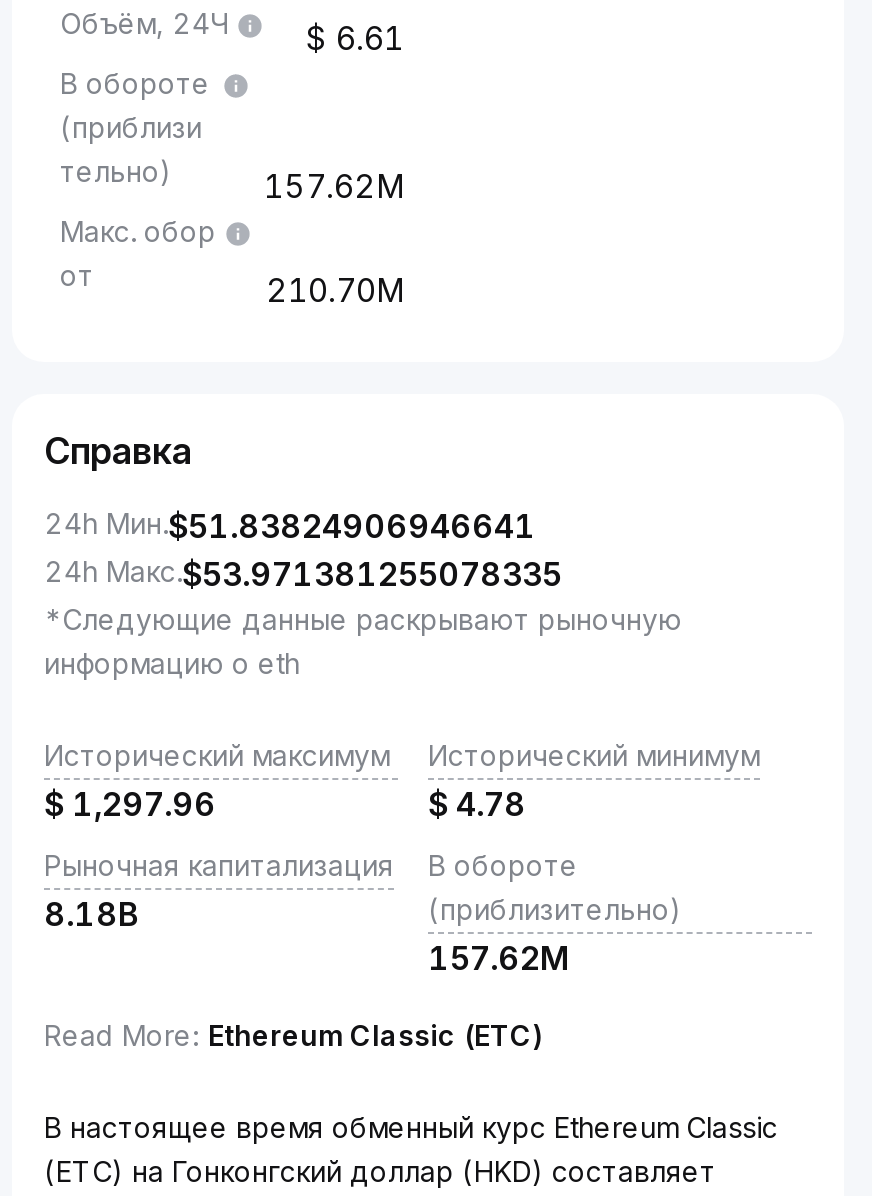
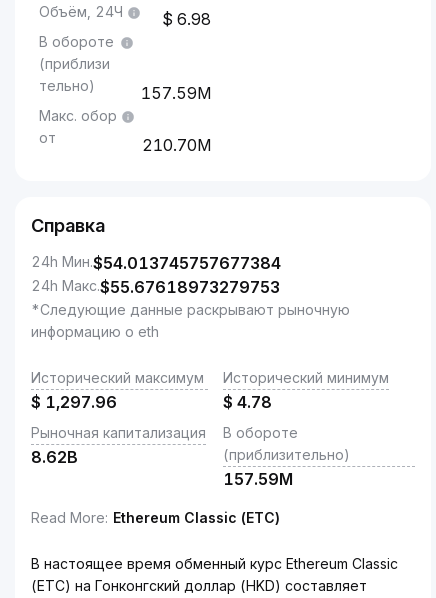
- 6.61
+ 6.98

- 157.62M
+ 157.59M

- 24h Мин.$51.83824906946641
+ 24h Мин.$54.013745757677384

- 24h Макс.$53.971381255078335
+ 24h Макс.$55.67618973279753

- 8.18B
+ 8.62B

- 157.62M
+ 157.59M
